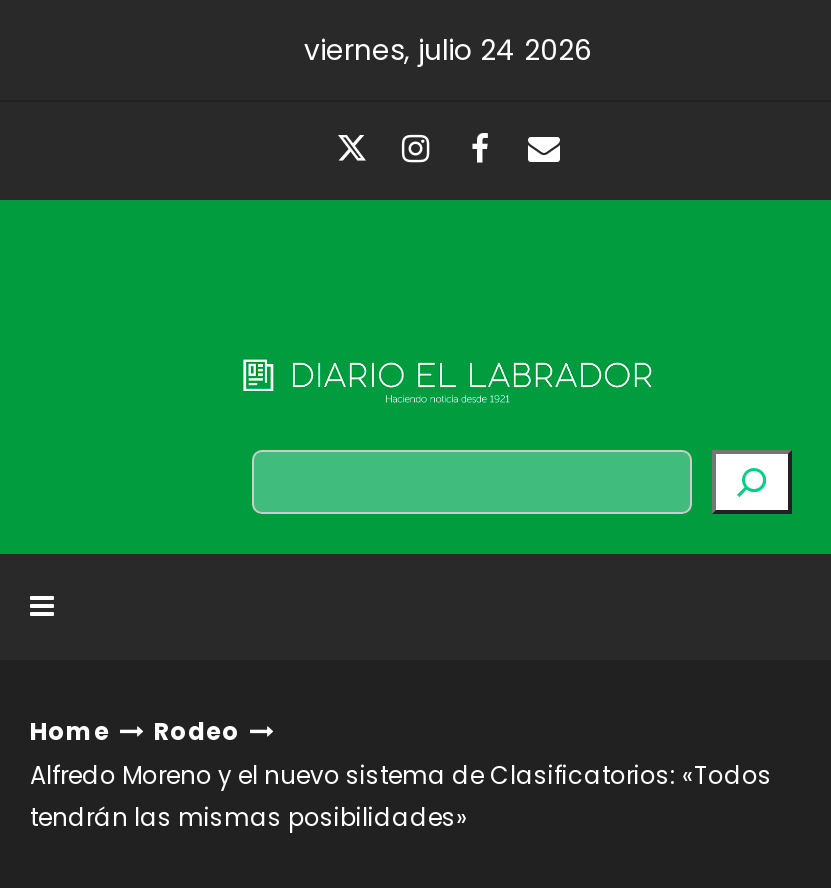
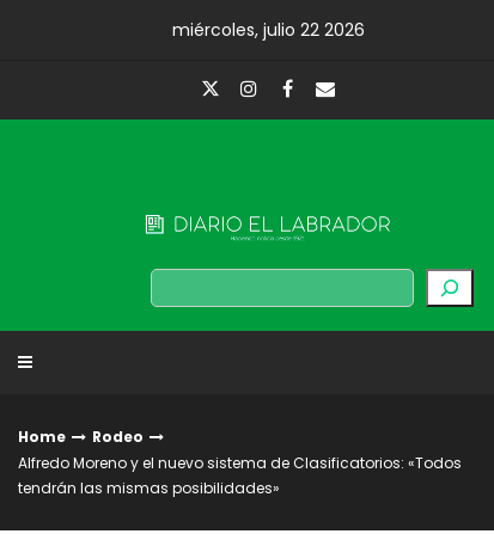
- viernes, julio 24 2026
+ miércoles, julio 22 2026
